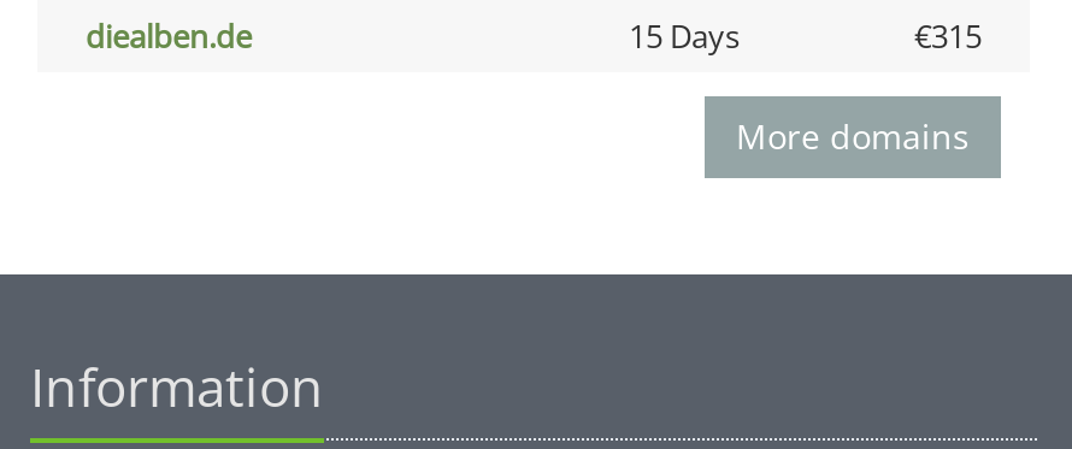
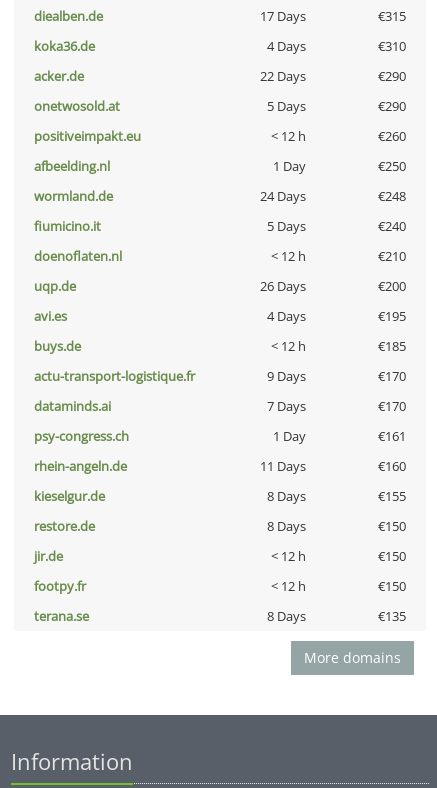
- 15 Days
+ 17 Days

+ koka36.de
+ 4 Days
+ €310
+ acker.de
+ 22 Days
+ €290
+ onetwosold.at
+ 5 Days
+ €290
+ positiveimpakt.eu
+ < 12 h
+ €260
+ afbeelding.nl
+ 1 Day
+ €250
+ wormland.de
+ 24 Days
+ €248
+ fiumicino.it
+ 5 Days
+ €240
+ doenoflaten.nl
+ < 12 h
+ €210
+ uqp.de
+ 26 Days
+ €200
+ avi.es
+ 4 Days
+ €195
+ buys.de
+ < 12 h
+ €185
+ actu-transport-logistique.fr
+ 9 Days
+ €170
+ dataminds.ai
+ 7 Days
+ €170
+ psy-congress.ch
+ 1 Day
+ €161
+ rhein-angeln.de
+ 11 Days
+ €160
+ kieselgur.de
+ 8 Days
+ €155
+ restore.de
+ 8 Days
+ €150
+ jir.de
+ < 12 h
+ €150
+ footpy.fr
+ < 12 h
+ €150
+ terana.se
+ 8 Days
+ €135
